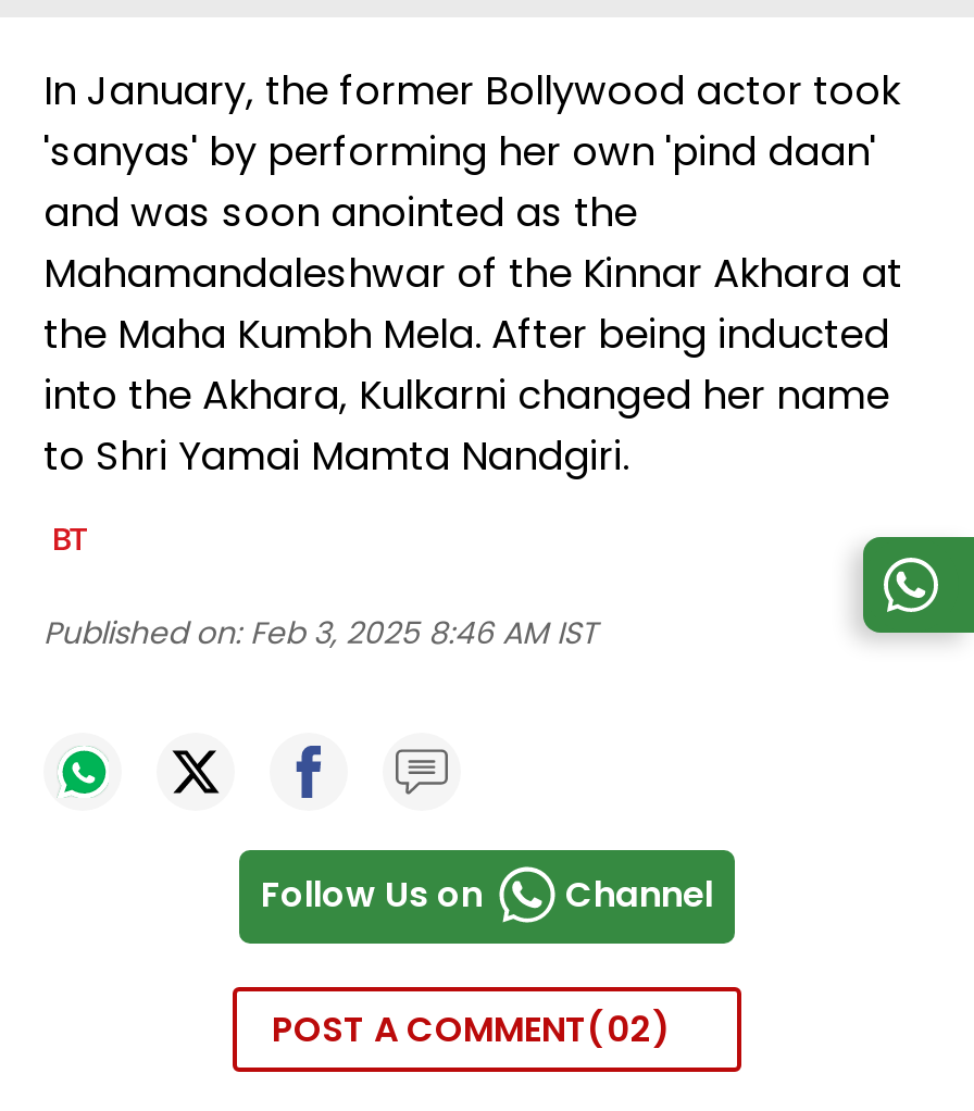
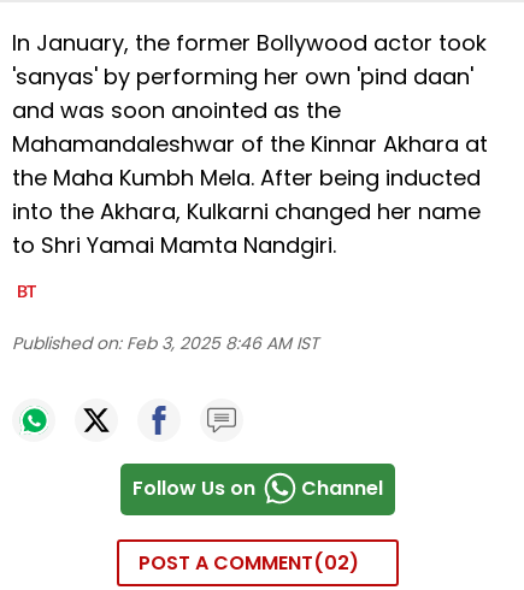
- [image]
